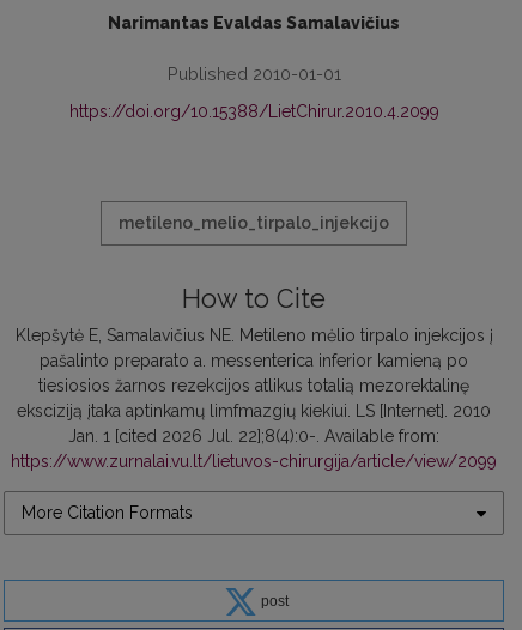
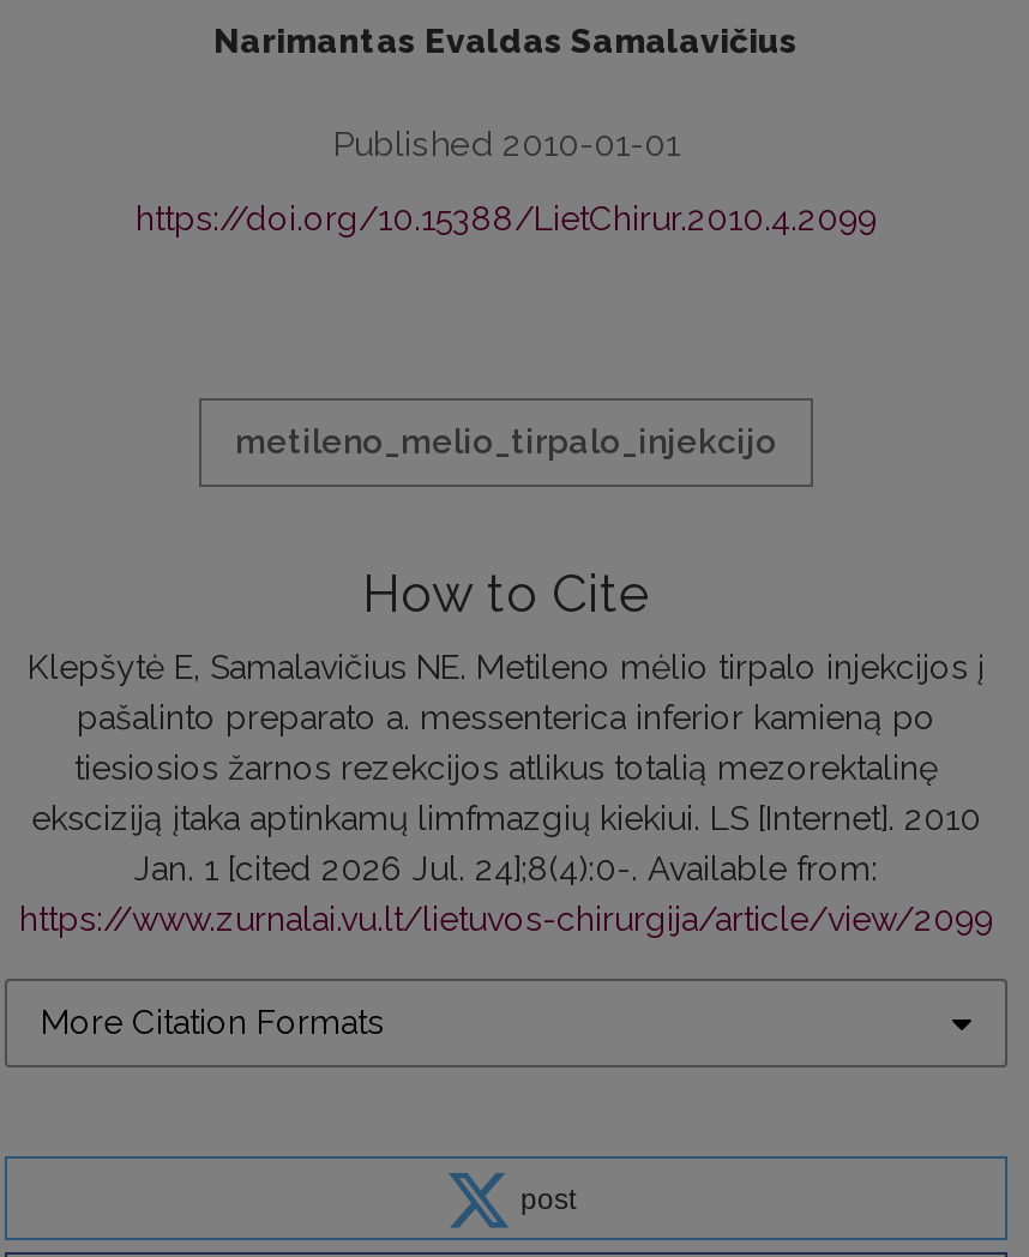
- Jan. 1 [cited 2026 Jul. 22];8(4):0-. Available from:
+ Jan. 1 [cited 2026 Jul. 24];8(4):0-. Available from:
